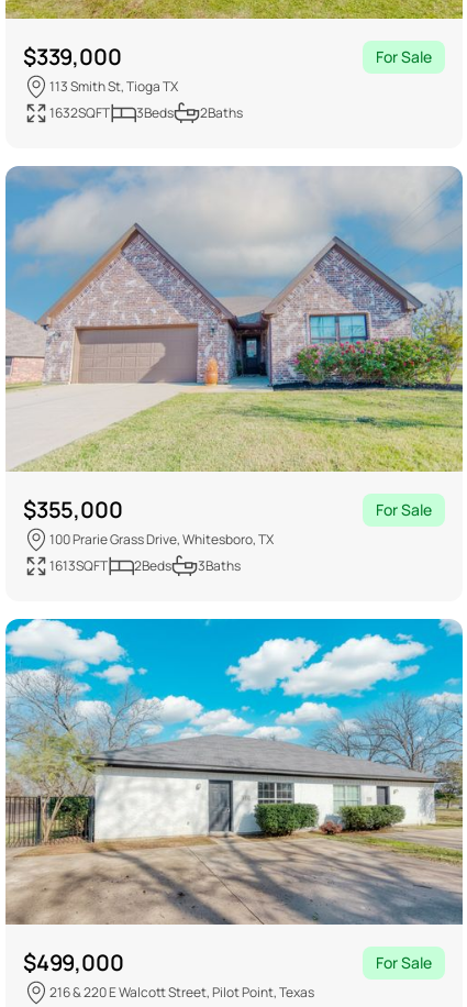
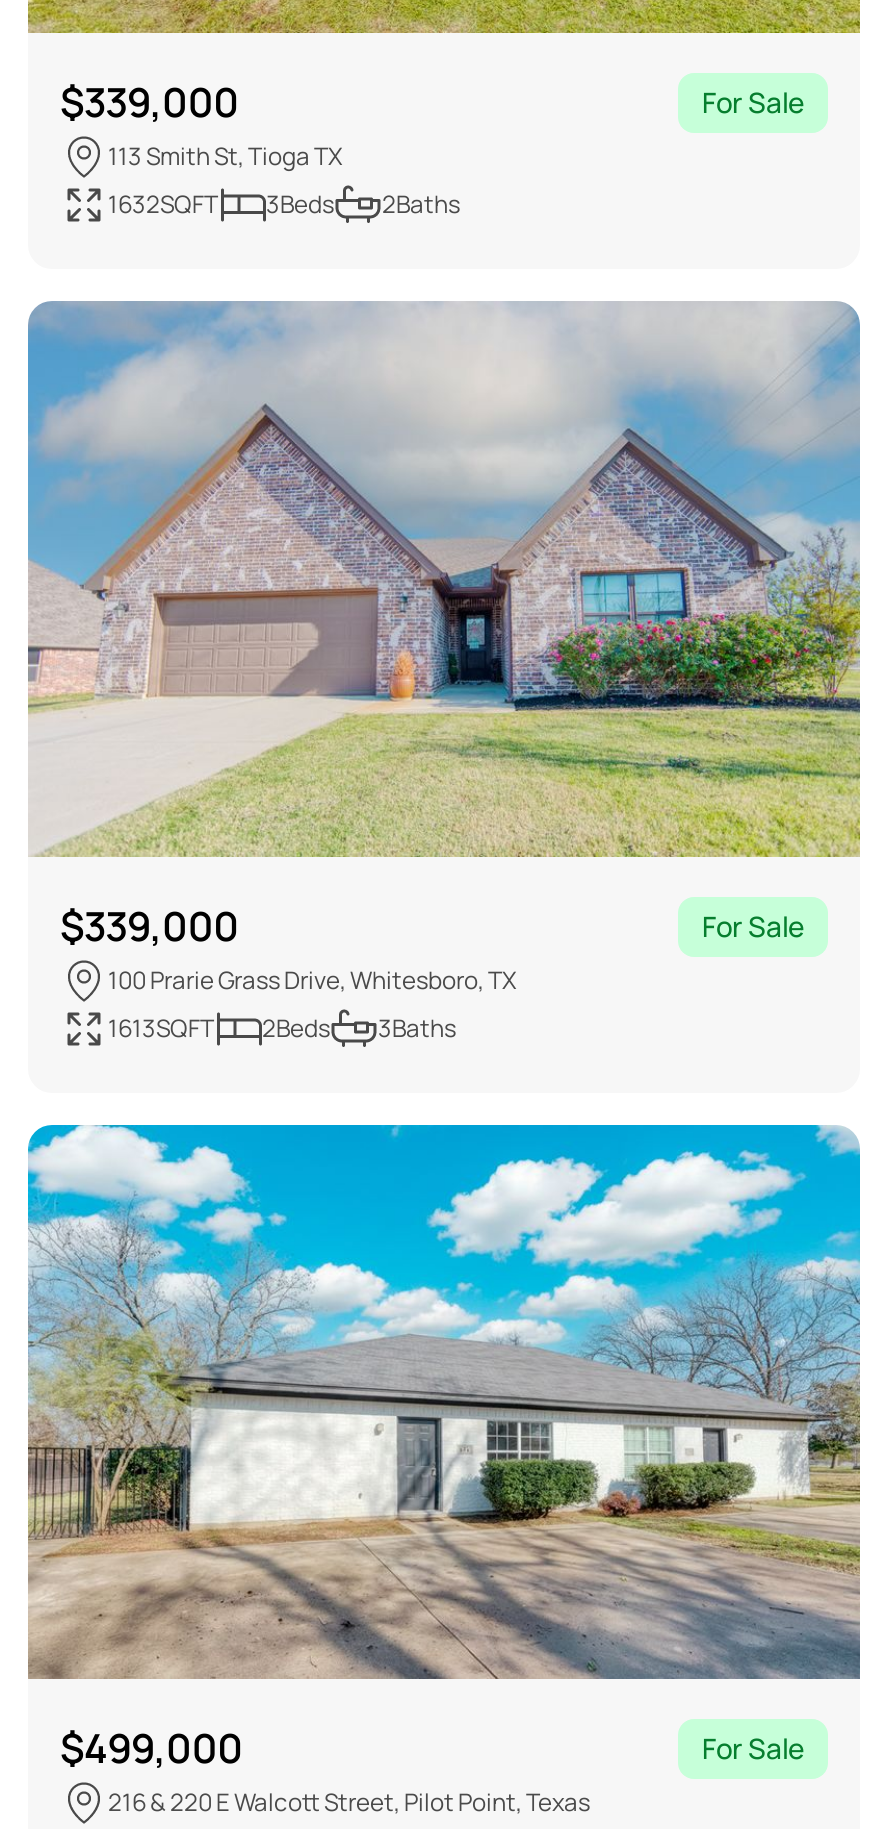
- $355,000
+ $339,000
